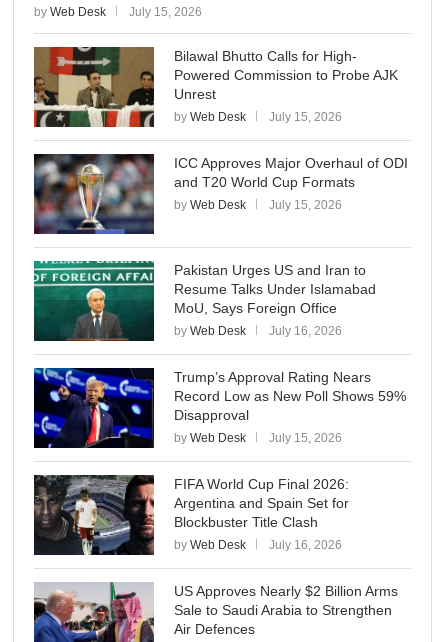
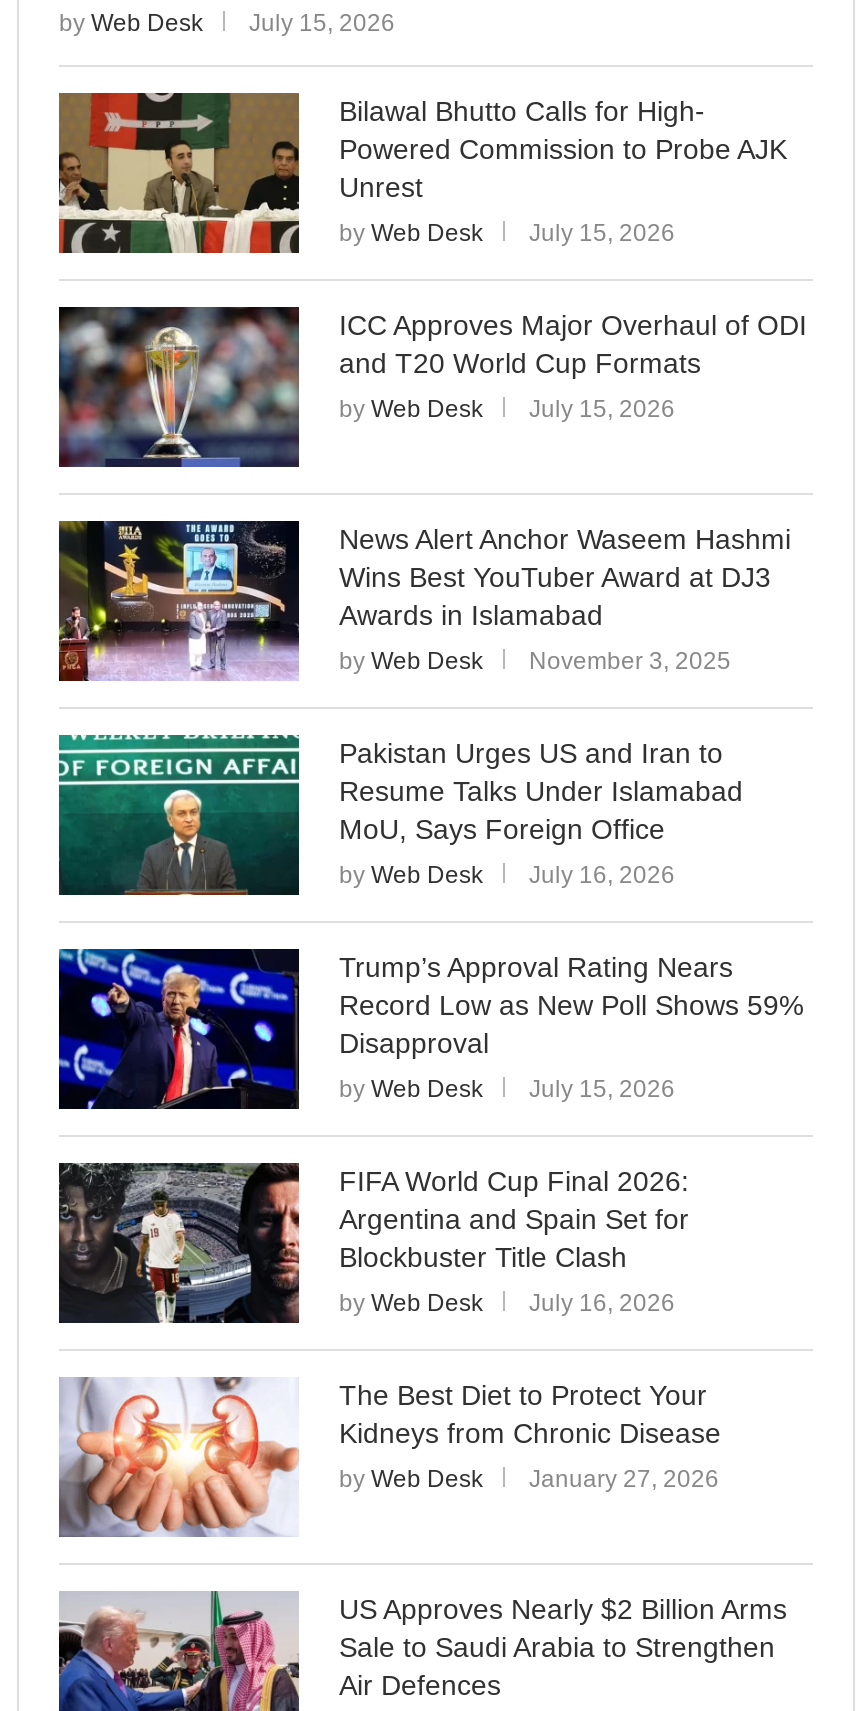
+ [image]
+ News Alert Anchor Waseem Hashmi
+ Wins Best YouTuber Award at DJ3
+ Awards in Islamabad
+ by Web Desk
+ November 3, 2025

+ [image]
+ The Best Diet to Protect Your
+ Kidneys from Chronic Disease
+ by Web Desk
+ January 27, 2026
